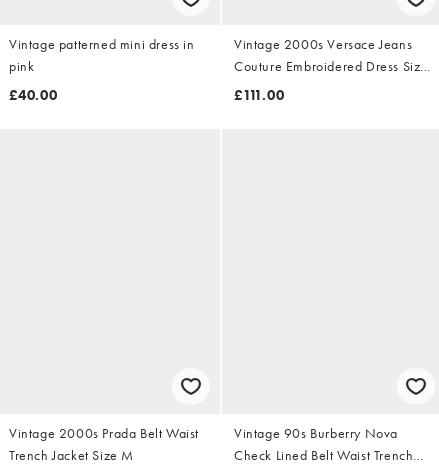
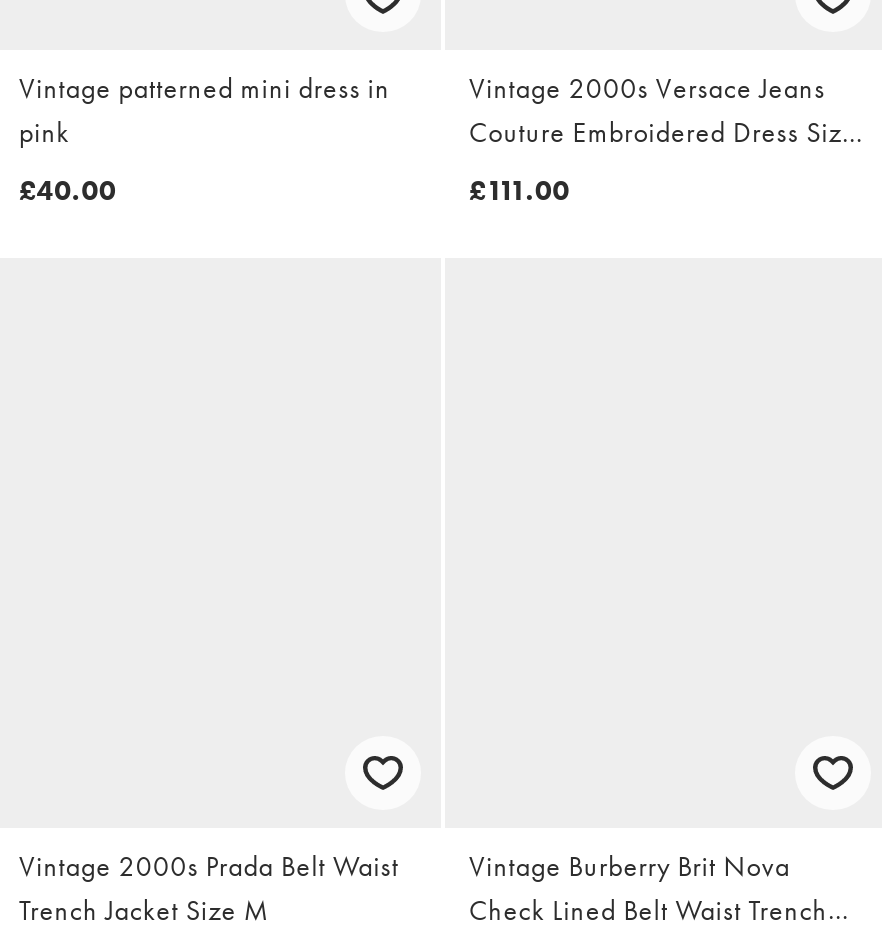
- Vintage 90s Burberry Nova
+ Vintage Burberry Brit Nova
